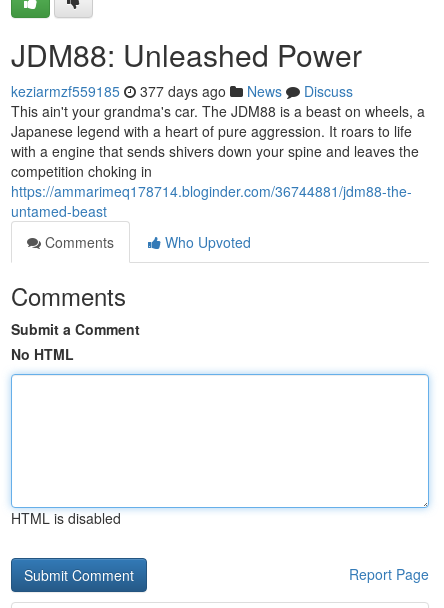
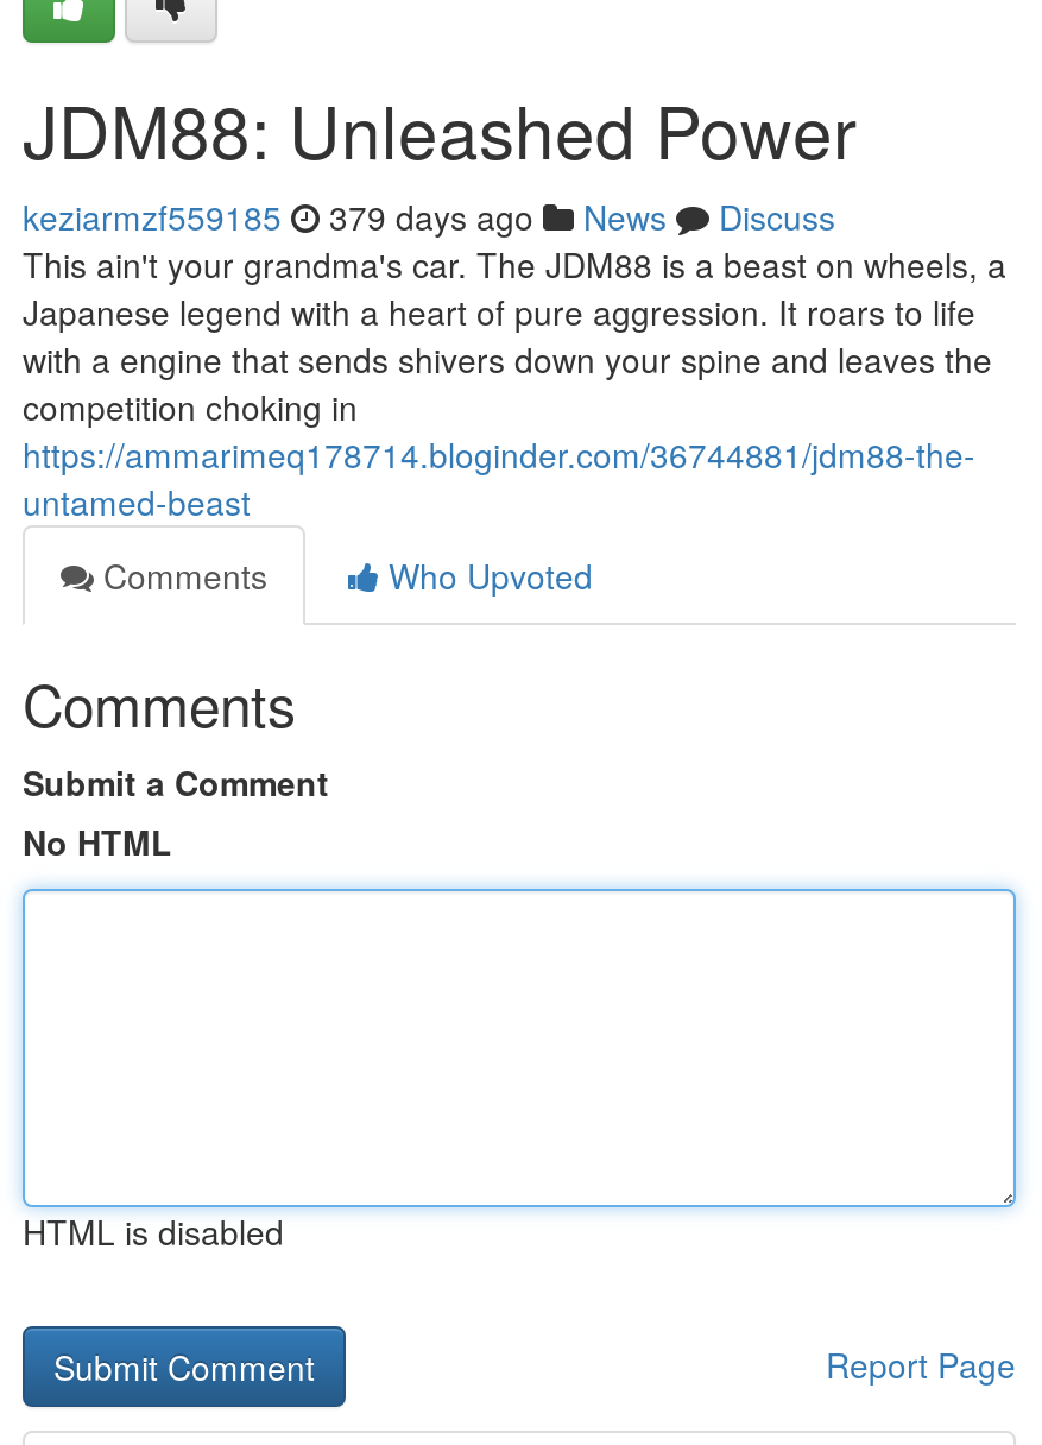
- keziarmzf559185 377 days ago News Discuss
+ keziarmzf559185 379 days ago News Discuss
